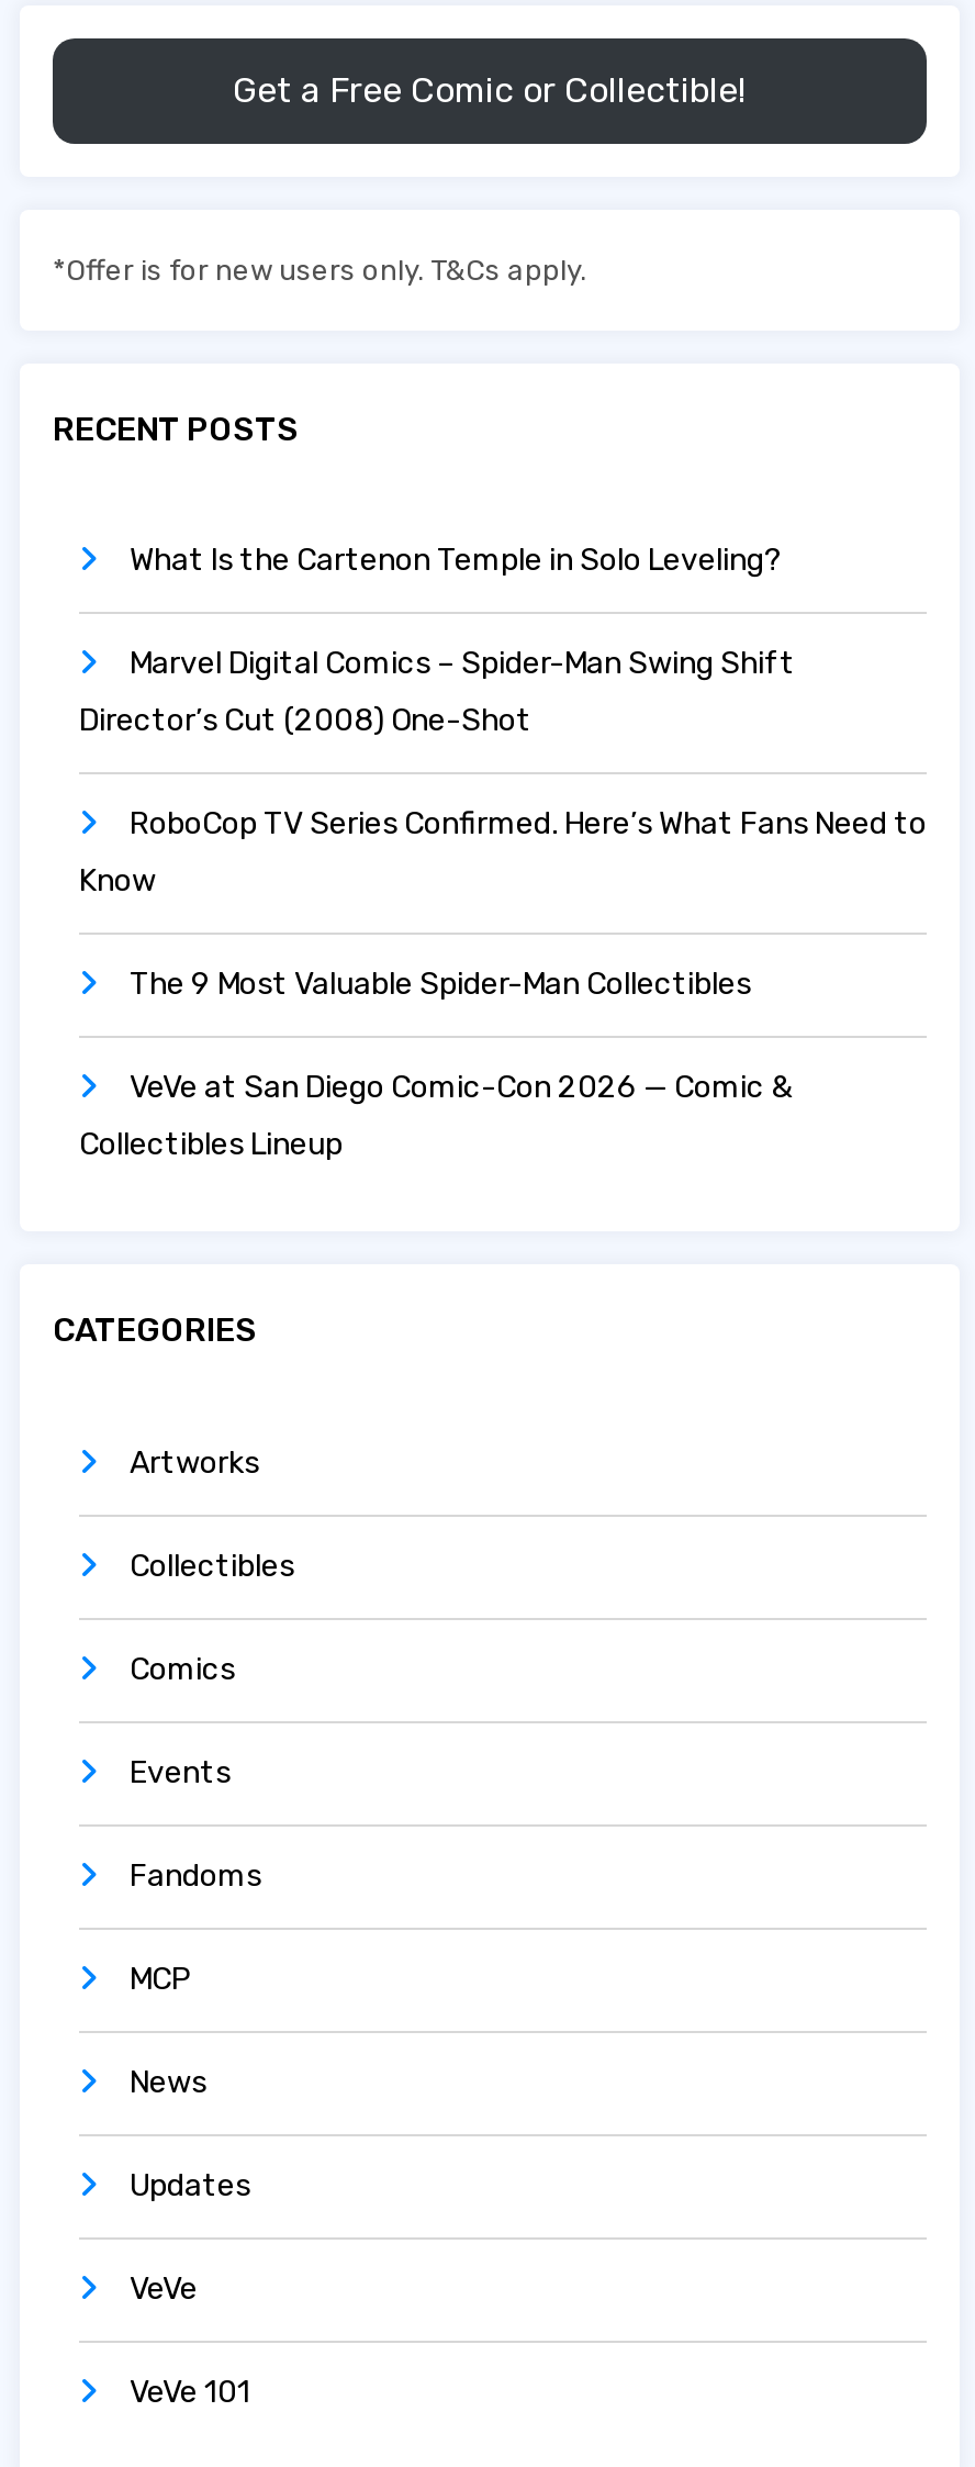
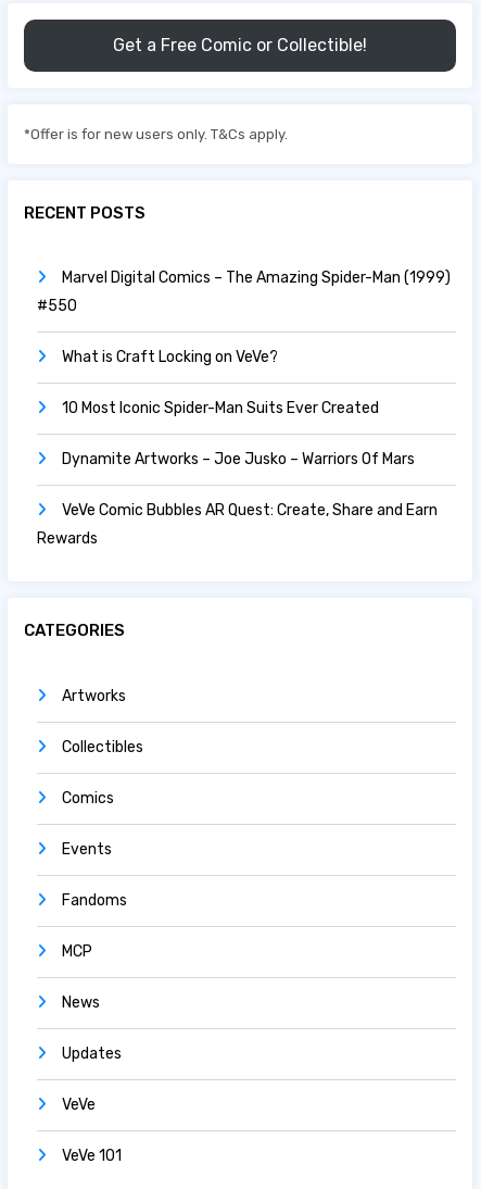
- What Is the Cartenon Temple in Solo Leveling?
- Marvel Digital Comics – Spider-Man Swing Shift
- Director’s Cut (2008) One-Shot
- RoboCop TV Series Confirmed. Here’s What Fans Need to
- Know
- The 9 Most Valuable Spider-Man Collectibles
- VeVe at San Diego Comic-Con 2026 — Comic &
- Collectibles Lineup
+ Marvel Digital Comics – The Amazing Spider-Man (1999)
+ #550
+ What is Craft Locking on VeVe?
+ 10 Most Iconic Spider-Man Suits Ever Created
+ Dynamite Artworks – Joe Jusko – Warriors Of Mars
+ VeVe Comic Bubbles AR Quest: Create, Share and Earn
+ Rewards
